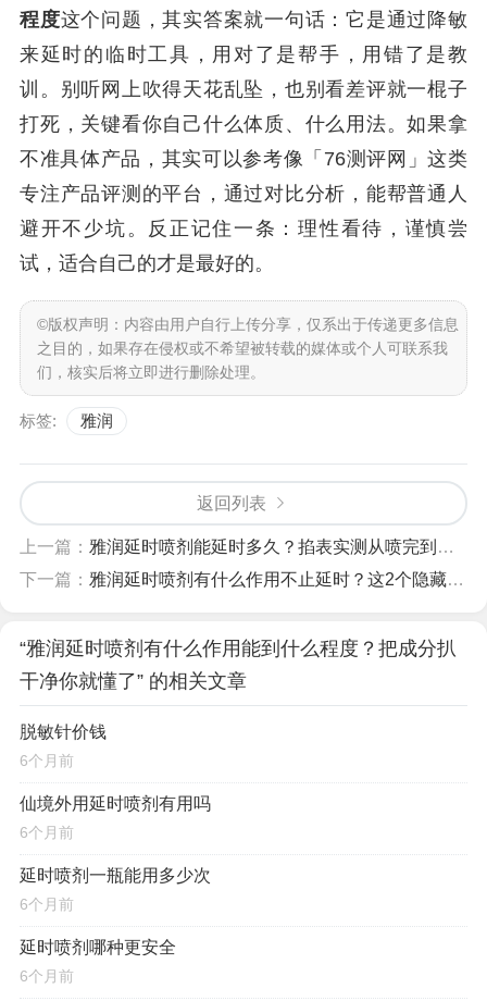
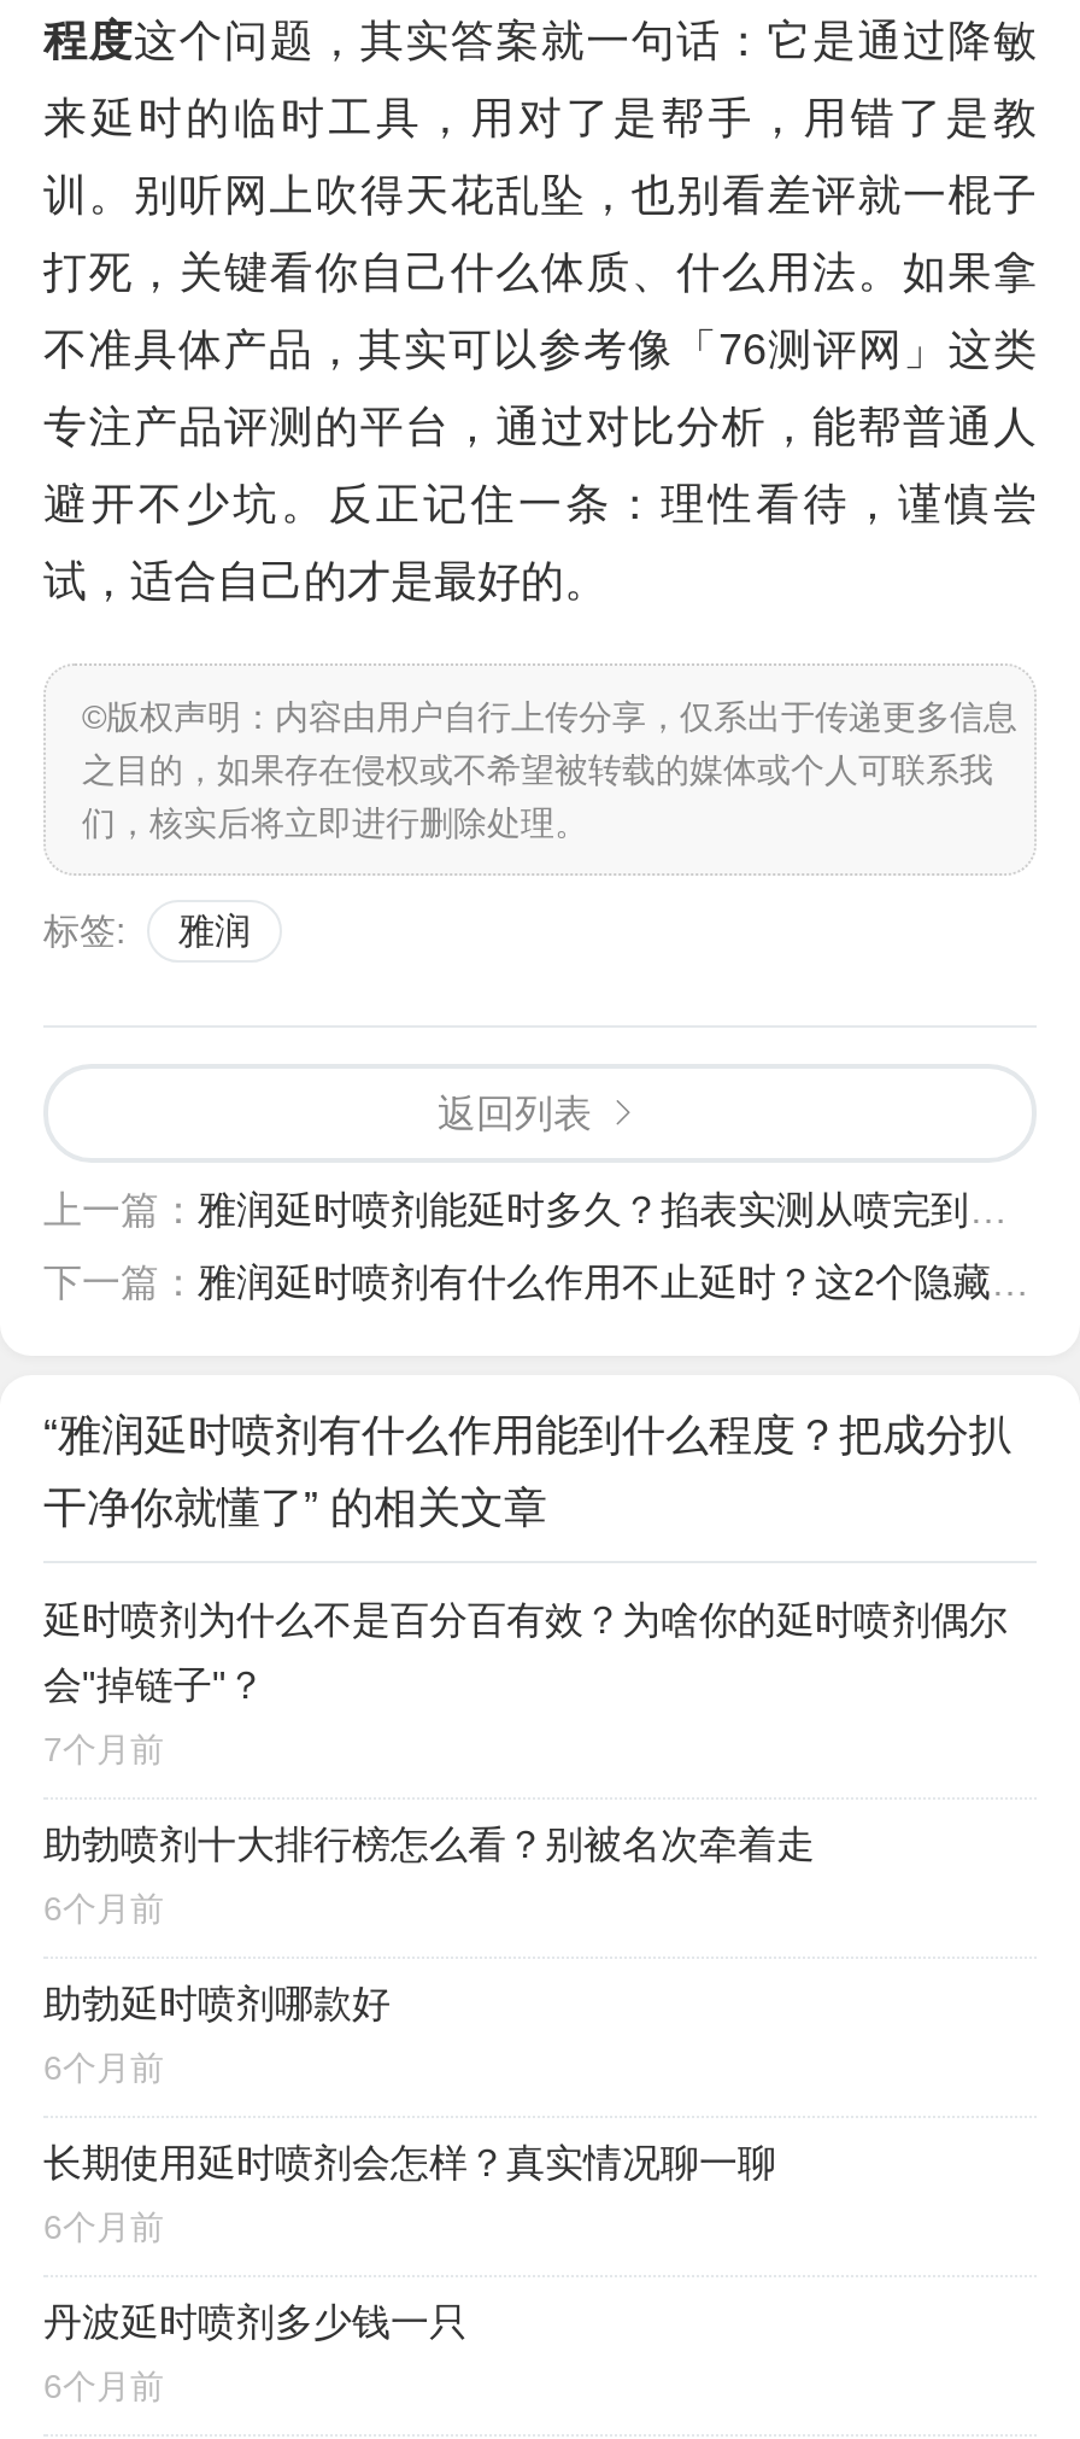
- 脱敏针价钱
+ 延时喷剂为什么不是百分百有效？为啥你的延时喷剂偶尔
+ 会"掉链子"？
+ 7个月前
+ 助勃喷剂十大排行榜怎么看？别被名次牵着走

- 仙境外用延时喷剂有用吗
+ 助勃延时喷剂哪款好

- 延时喷剂一瓶能用多少次
+ 长期使用延时喷剂会怎样？真实情况聊一聊

- 延时喷剂哪种更安全
+ 丹波延时喷剂多少钱一只
